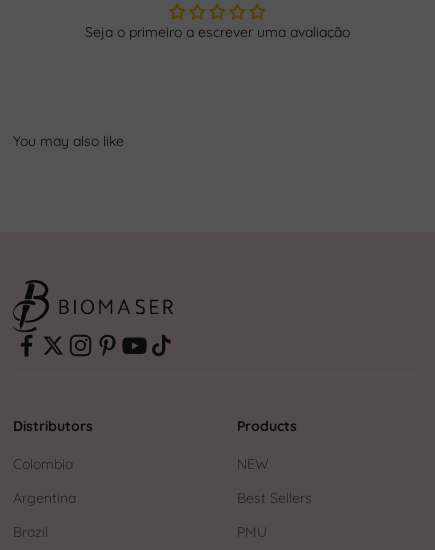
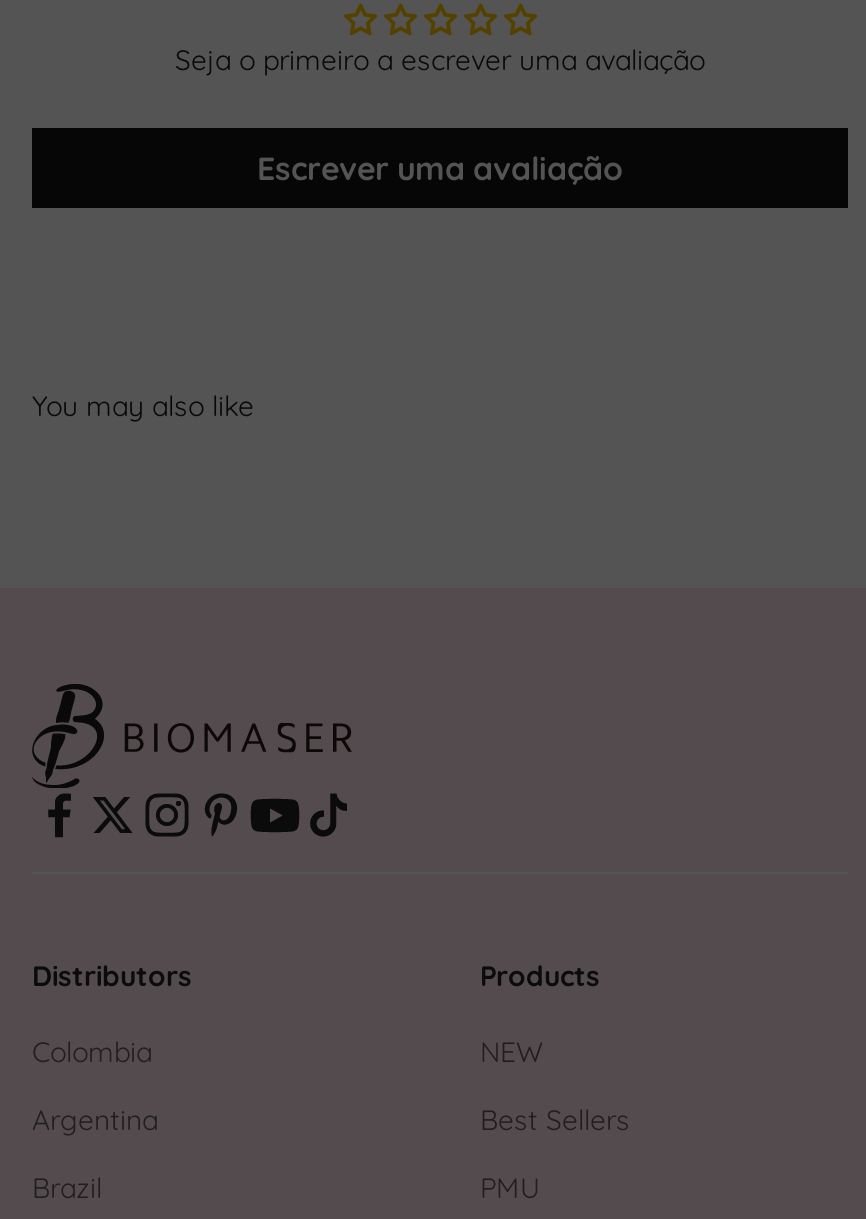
+ Escrever uma avaliação
